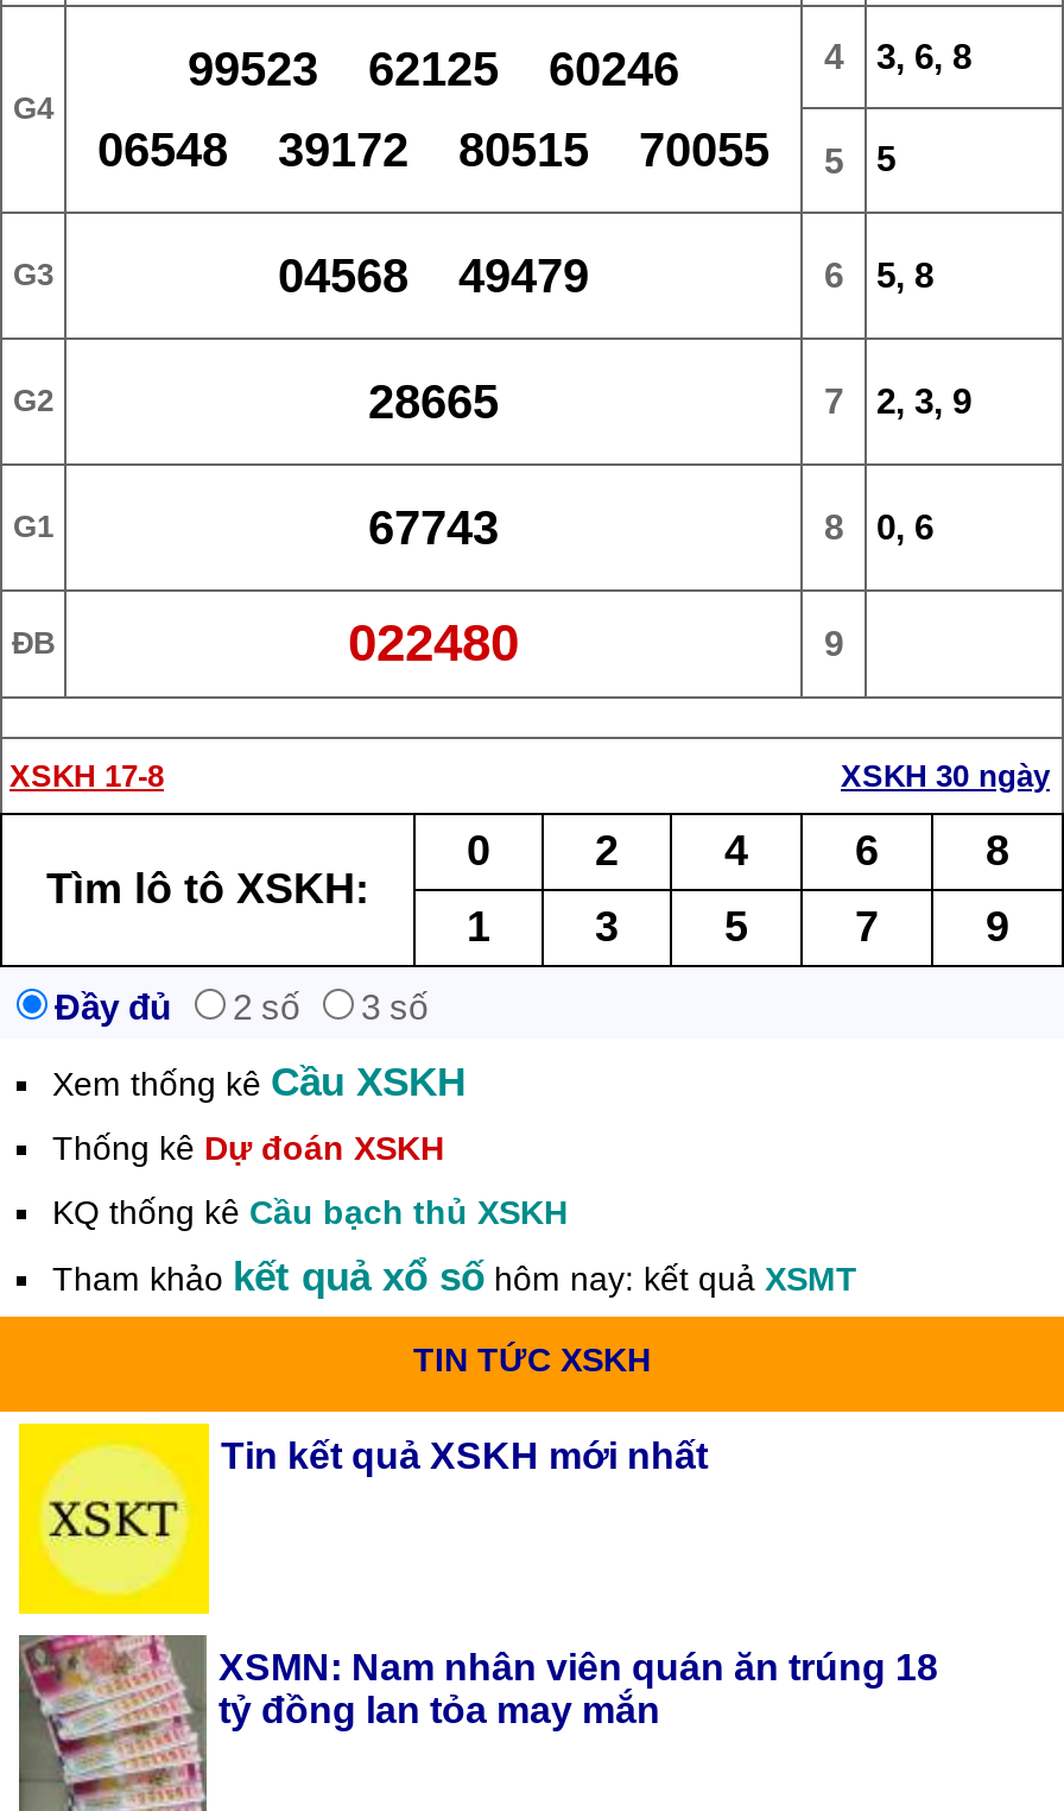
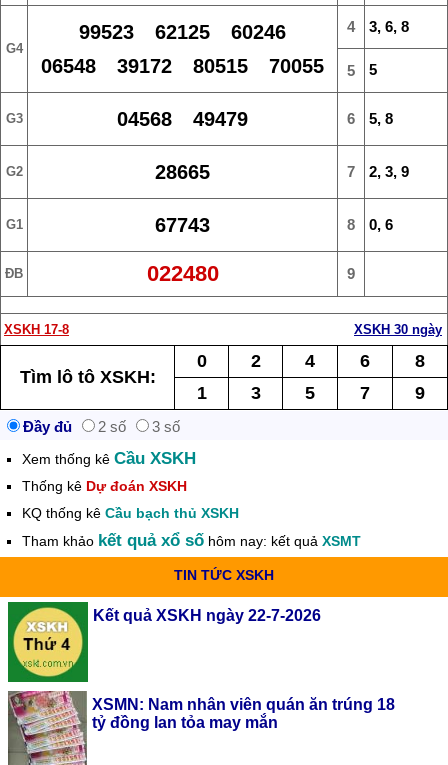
- [image]
- Tin kết quả XSKH mới nhất
+ [image]
+ Kết quả XSKH ngày 22-7-2026
